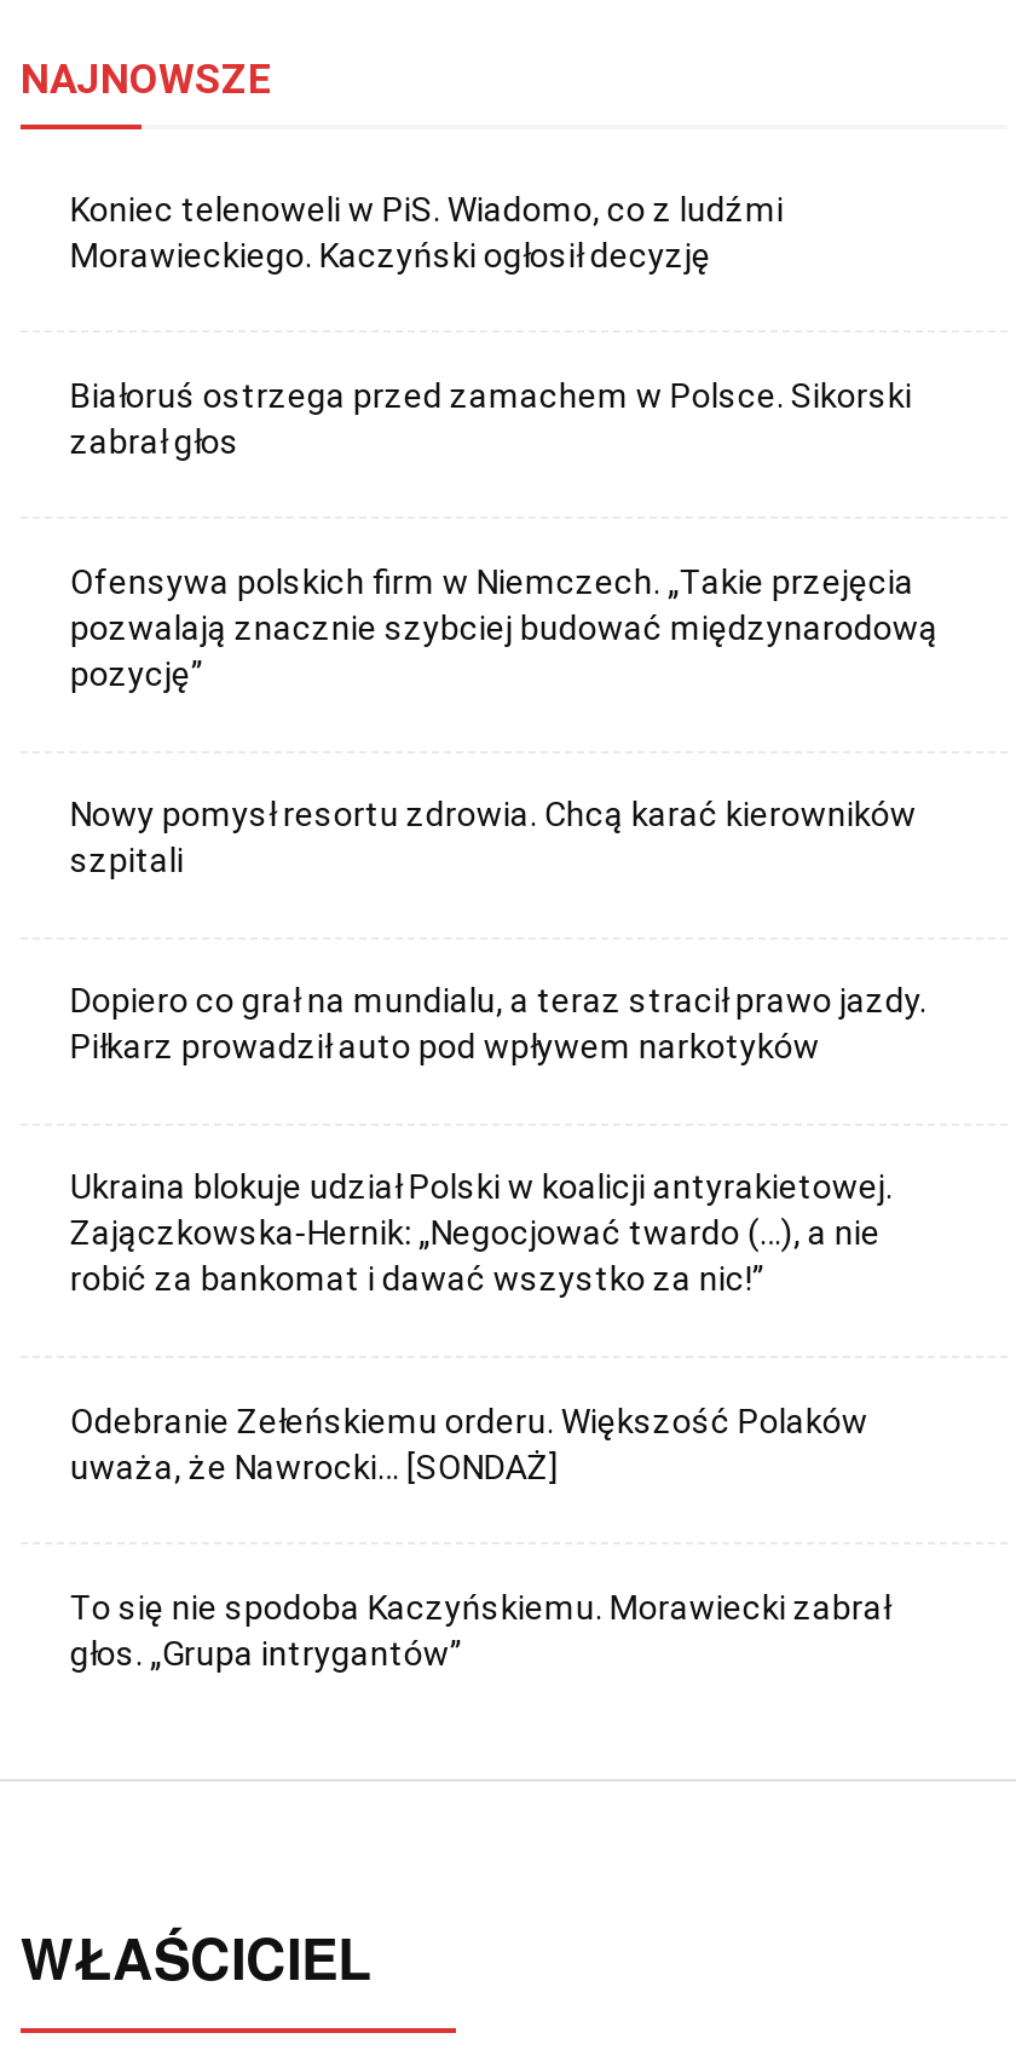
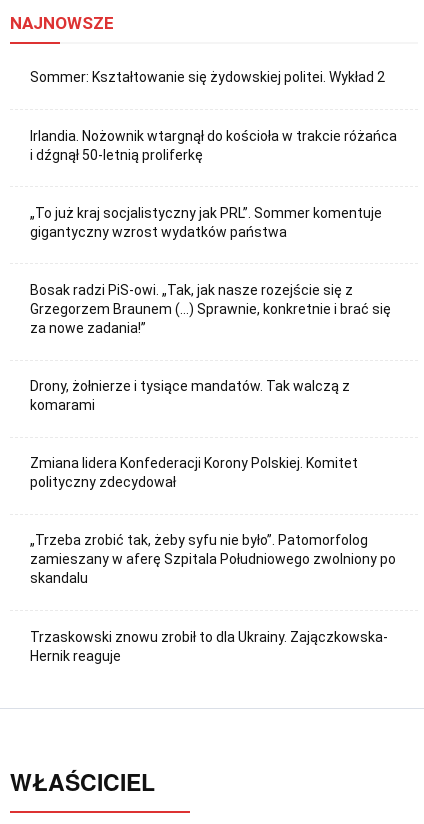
- Koniec telenoweli w PiS. Wiadomo, co z ludźmi
- Morawieckiego. Kaczyński ogłosił decyzję
+ Sommer: Kształtowanie się żydowskiej politei. Wykład 2

- Białoruś ostrzega przed zamachem w Polsce. Sikorski
- zabrał głos
+ Irlandia. Nożownik wtargnął do kościoła w trakcie różańca
+ i dźgnął 50-letnią proliferkę

- Ofensywa polskich firm w Niemczech. „Takie przejęcia
- pozwalają znacznie szybciej budować międzynarodową
- pozycję”
+ „To już kraj socjalistyczny jak PRL”. Sommer komentuje
+ gigantyczny wzrost wydatków państwa

- Nowy pomysł resortu zdrowia. Chcą karać kierowników
- szpitali
+ Bosak radzi PiS-owi. „Tak, jak nasze rozejście się z
+ Grzegorzem Braunem (…) Sprawnie, konkretnie i brać się
+ za nowe zadania!”

- Dopiero co grał na mundialu, a teraz stracił prawo jazdy.
- Piłkarz prowadził auto pod wpływem narkotyków
+ Drony, żołnierze i tysiące mandatów. Tak walczą z
+ komarami

- Ukraina blokuje udział Polski w koalicji antyrakietowej.
- Zajączkowska-Hernik: „Negocjować twardo (…), a nie
- robić za bankomat i dawać wszystko za nic!”
+ Zmiana lidera Konfederacji Korony Polskiej. Komitet
+ polityczny zdecydował

- Odebranie Zełeńskiemu orderu. Większość Polaków
- uważa, że Nawrocki… [SONDAŻ]
+ „Trzeba zrobić tak, żeby syfu nie było”. Patomorfolog
+ zamieszany w aferę Szpitala Południowego zwolniony po
+ skandalu

- To się nie spodoba Kaczyńskiemu. Morawiecki zabrał
- głos. „Grupa intrygantów”
+ Trzaskowski znowu zrobił to dla Ukrainy. Zajączkowska-
+ Hernik reaguje
